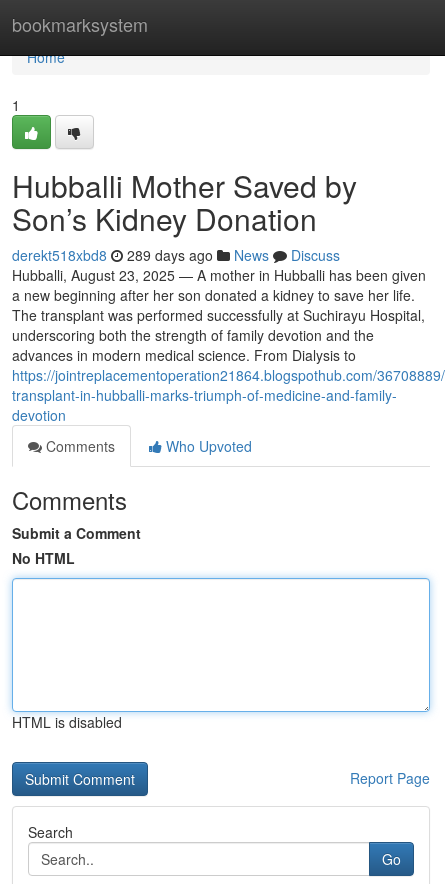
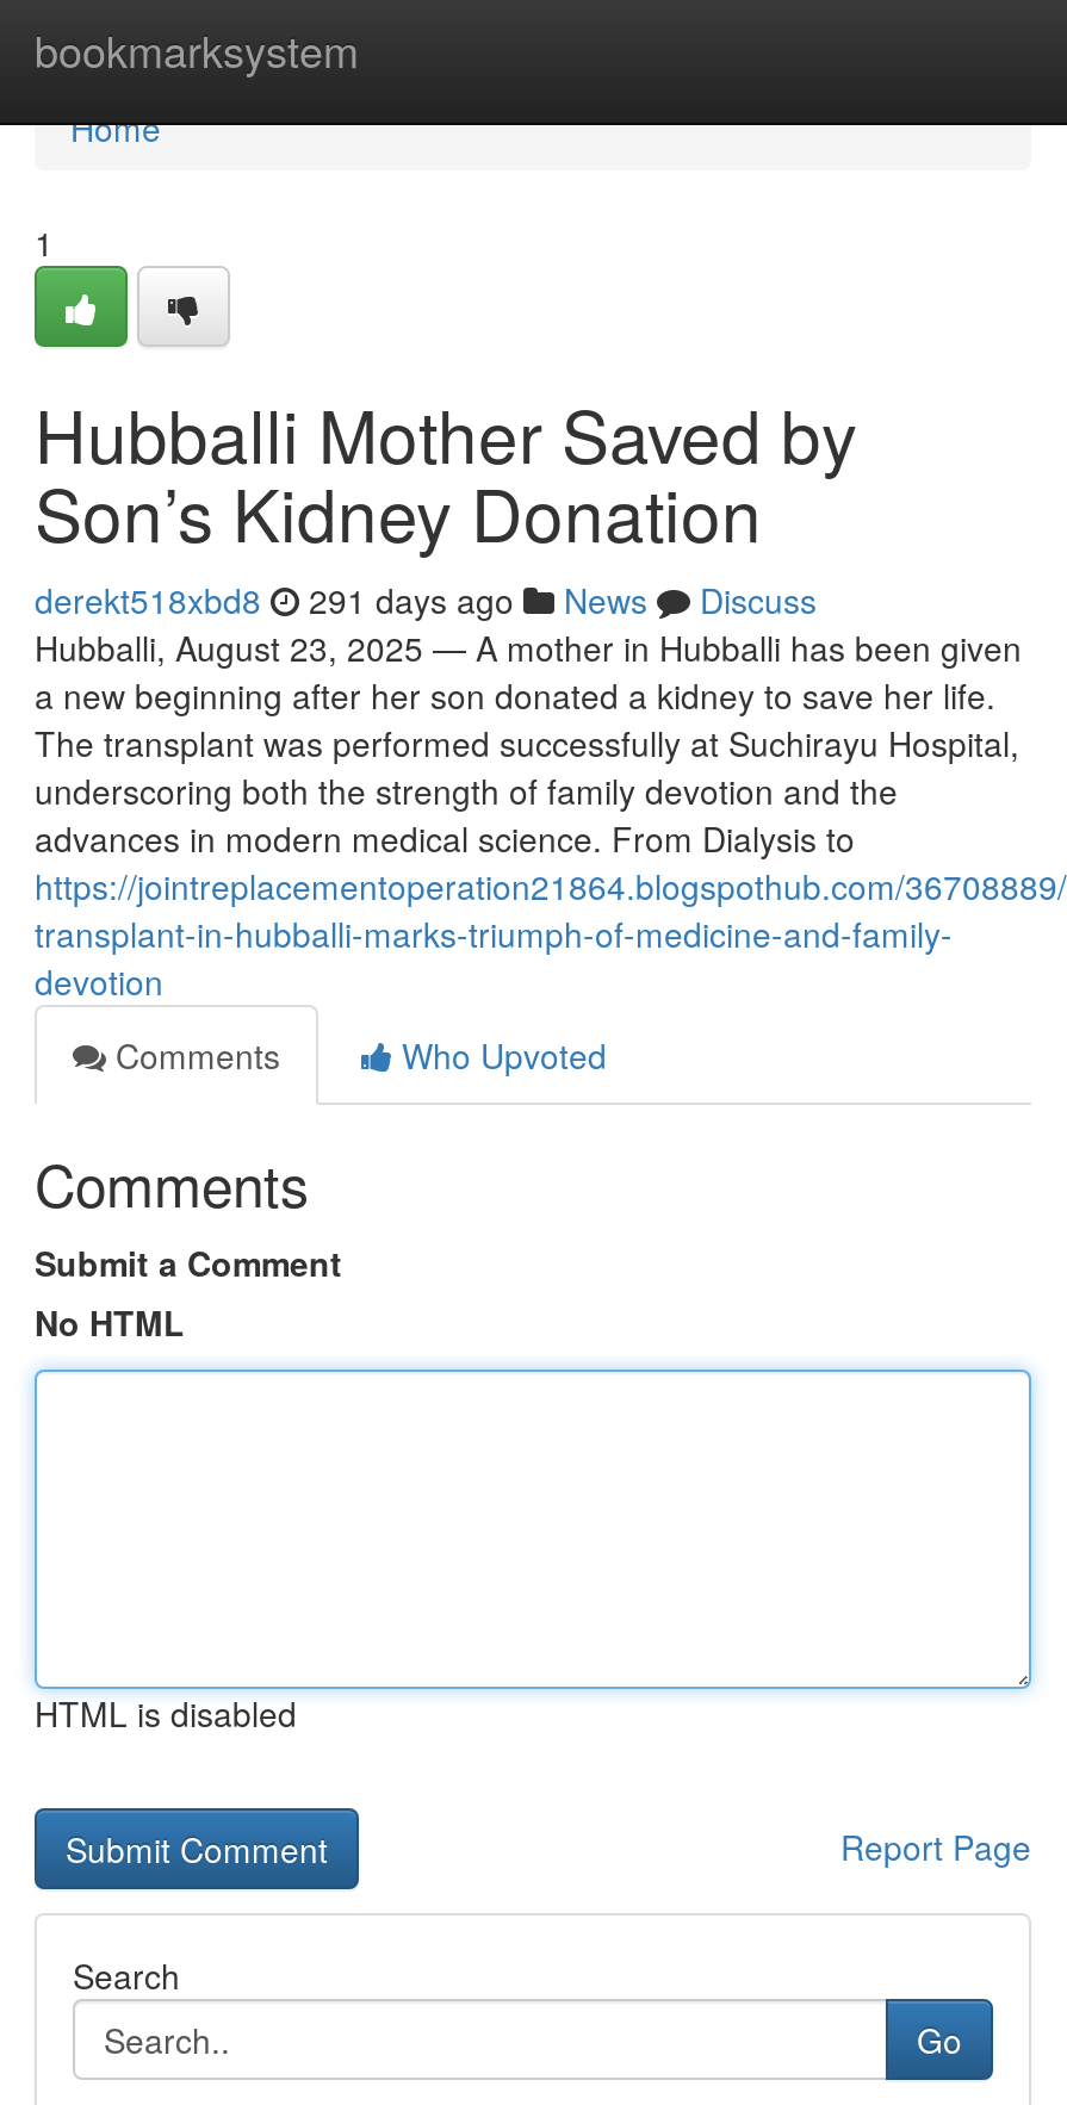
- derekt518xbd8 289 days ago News Discuss
+ derekt518xbd8 291 days ago News Discuss
